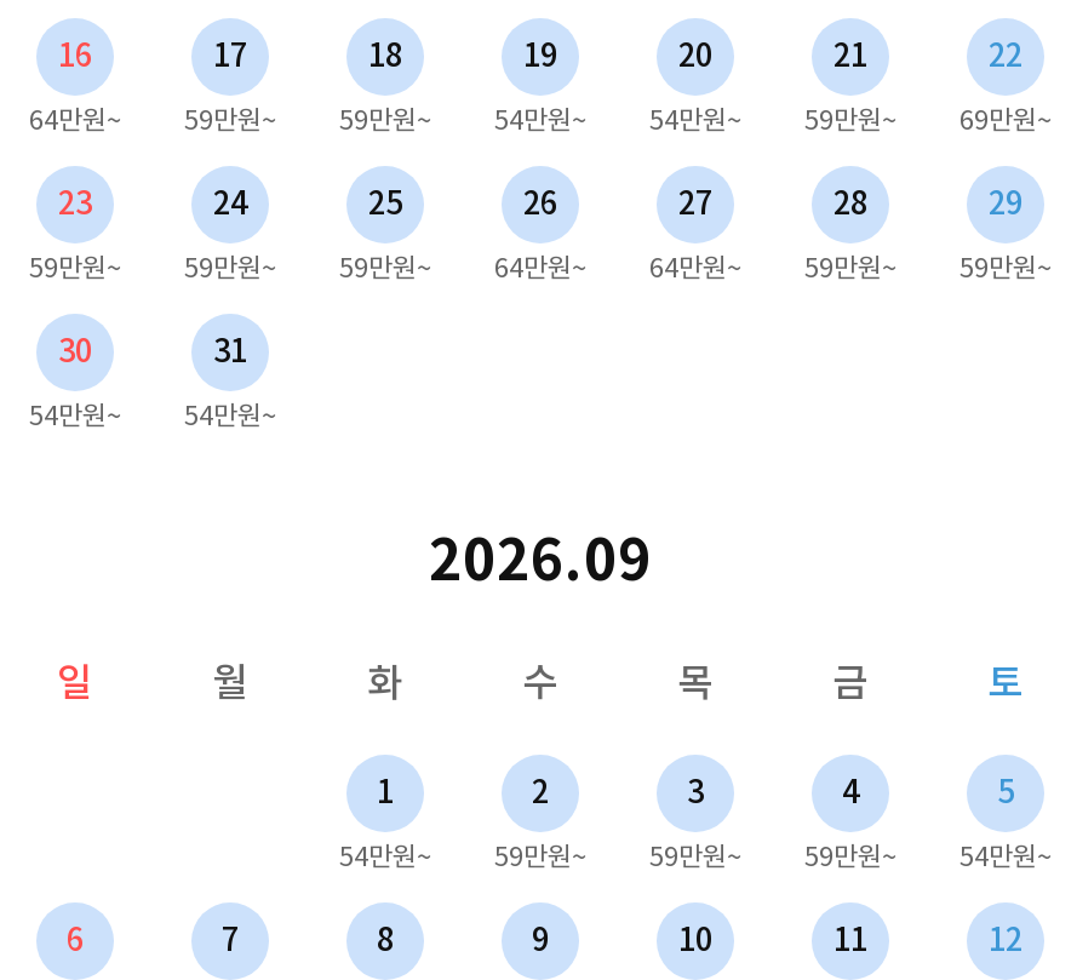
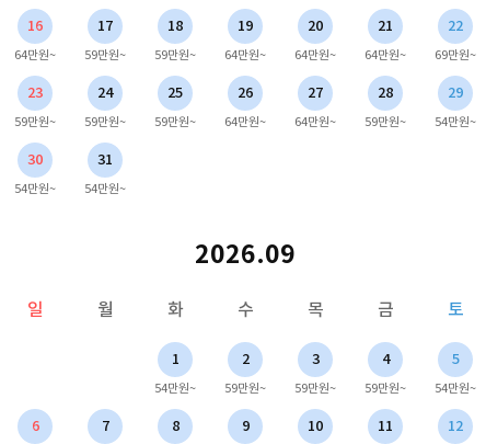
- 54만원~
+ 64만원~

- 54만원~
+ 64만원~

- 59만원~
+ 64만원~

- 59만원~ 59만원~ 59만원~ 64만원~ 64만원~ 59만원~ 59만원~
+ 59만원~ 59만원~ 59만원~ 64만원~ 64만원~ 59만원~ 54만원~
